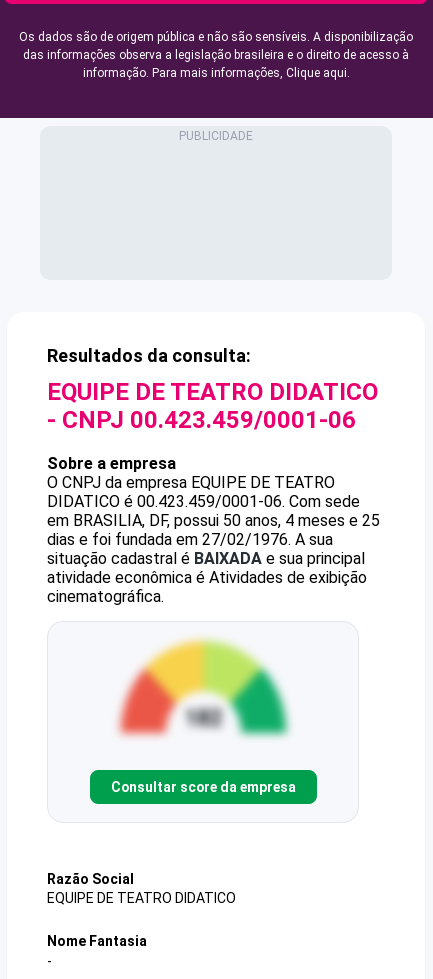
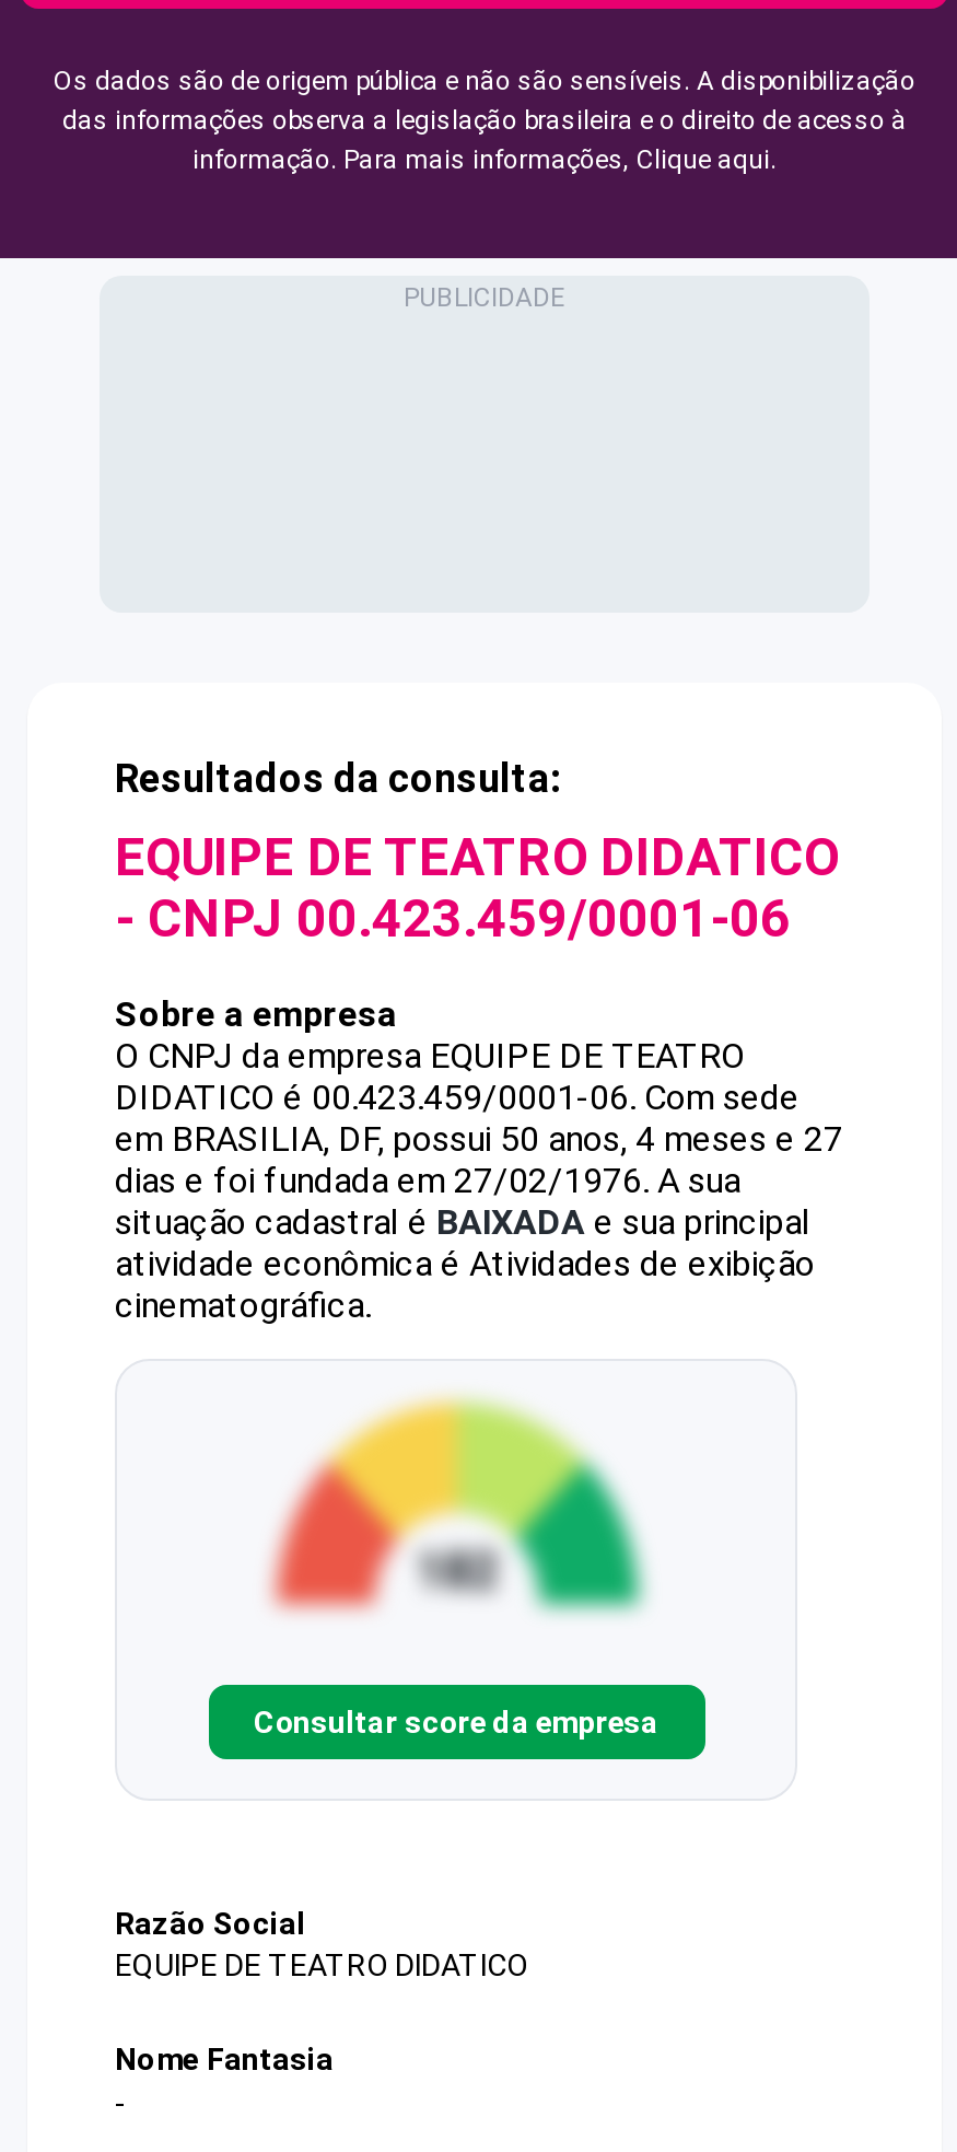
- em BRASILIA, DF, possui 50 anos, 4 meses e 25
+ em BRASILIA, DF, possui 50 anos, 4 meses e 27
